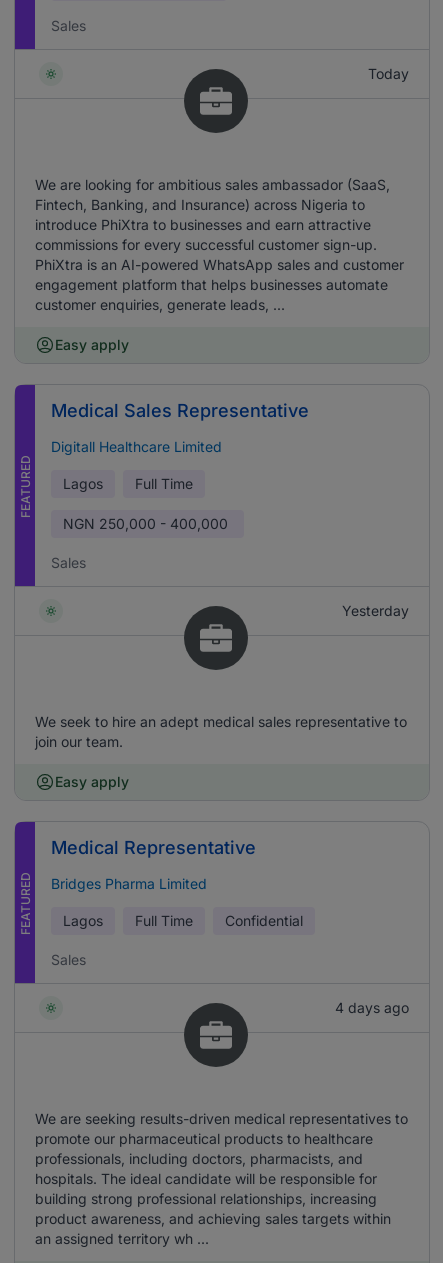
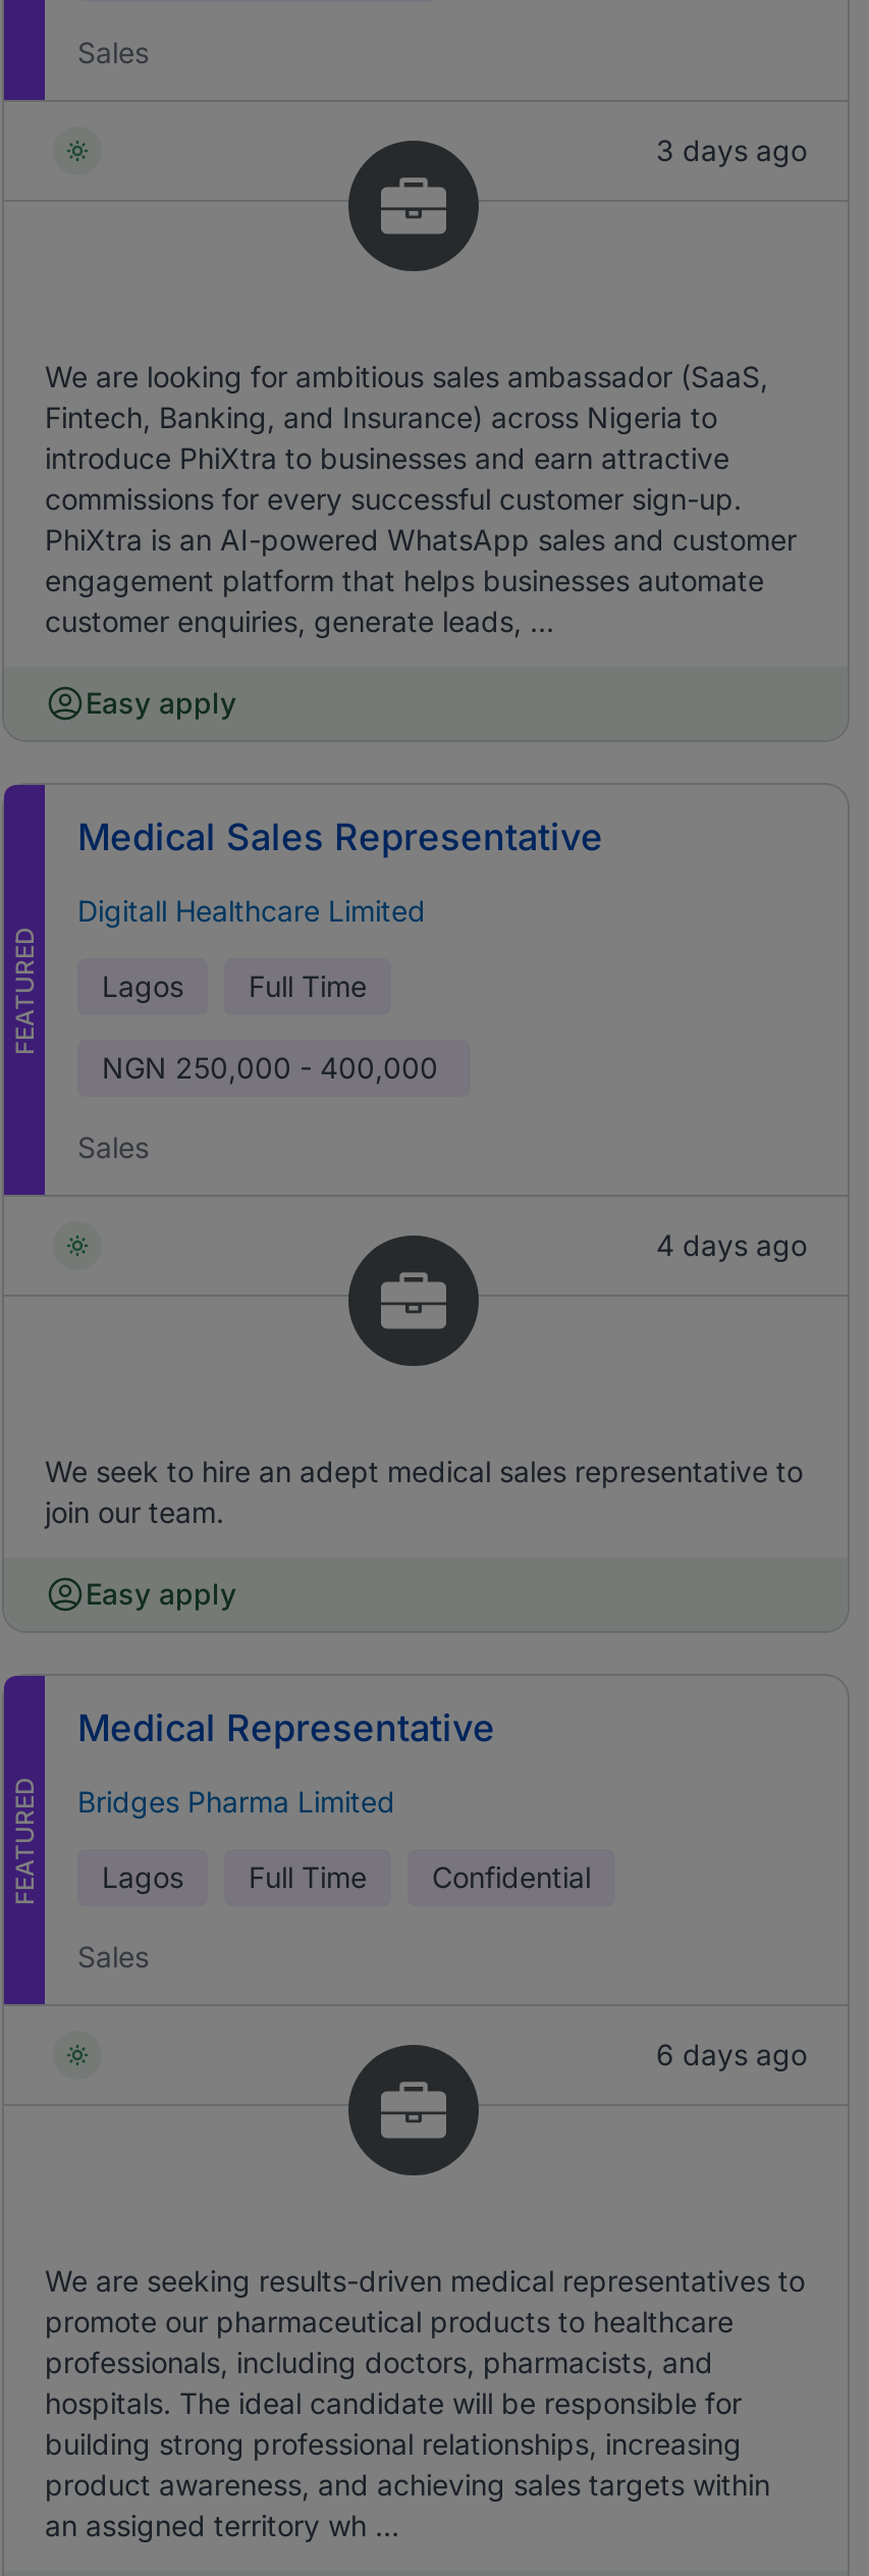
- Today
+ 3 days ago

- Yesterday
+ 4 days ago

- 4 days ago
+ 6 days ago
